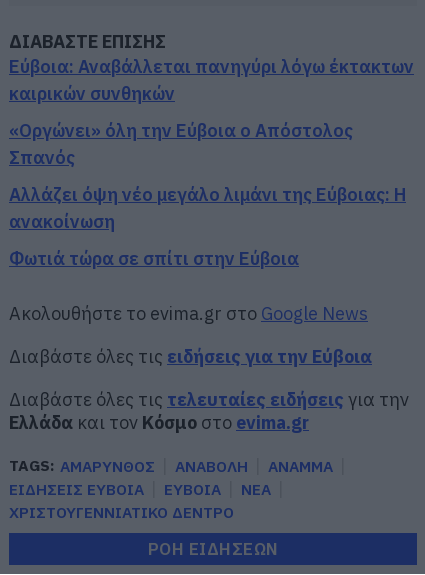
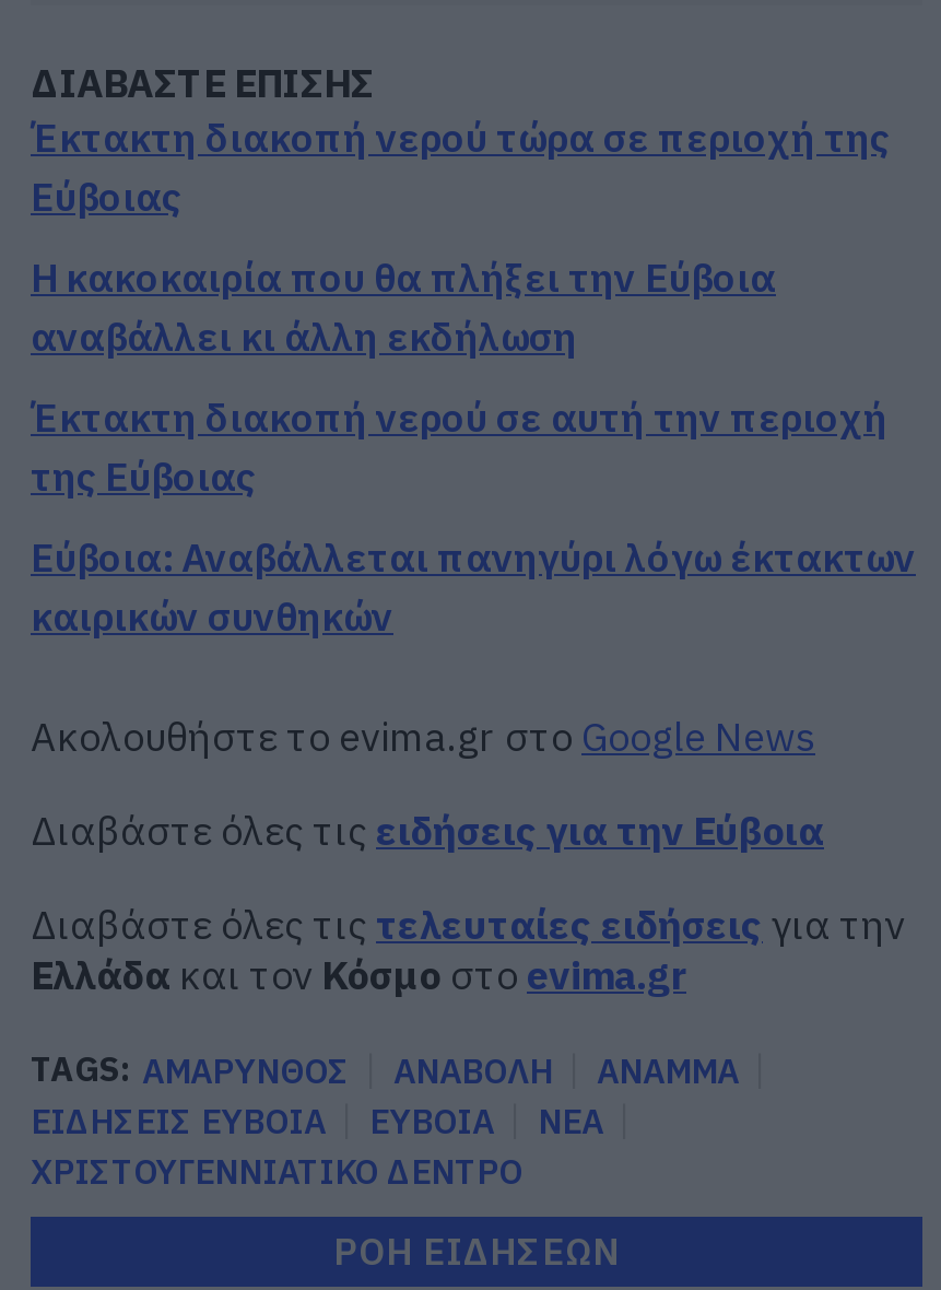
+ Έκτακτη διακοπή νερού τώρα σε περιοχή της
+ Εύβοιας
+ Η κακοκαιρία που θα πλήξει την Εύβοια
+ αναβάλλει κι άλλη εκδήλωση
+ Έκτακτη διακοπή νερού σε αυτή την περιοχή
+ της Εύβοιας

moved down: Εύβοια: Αναβάλλεται πανηγύρι λόγω έκτακτων | καιρικών συνθηκών

- «Οργώνει» όλη την Εύβοια ο Απόστολος
- Σπανός
- Αλλάζει όψη νέο μεγάλο λιμάνι της Εύβοιας: Η
- ανακοίνωση
- Φωτιά τώρα σε σπίτι στην Εύβοια
